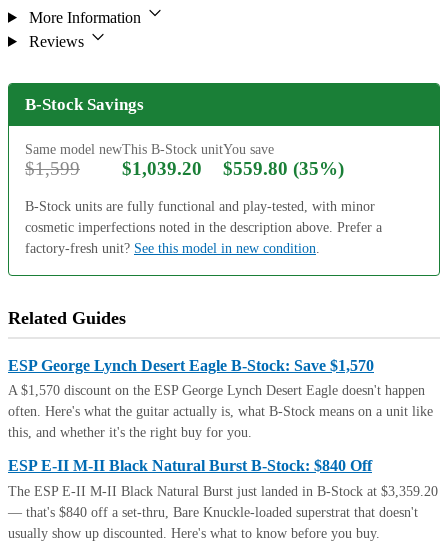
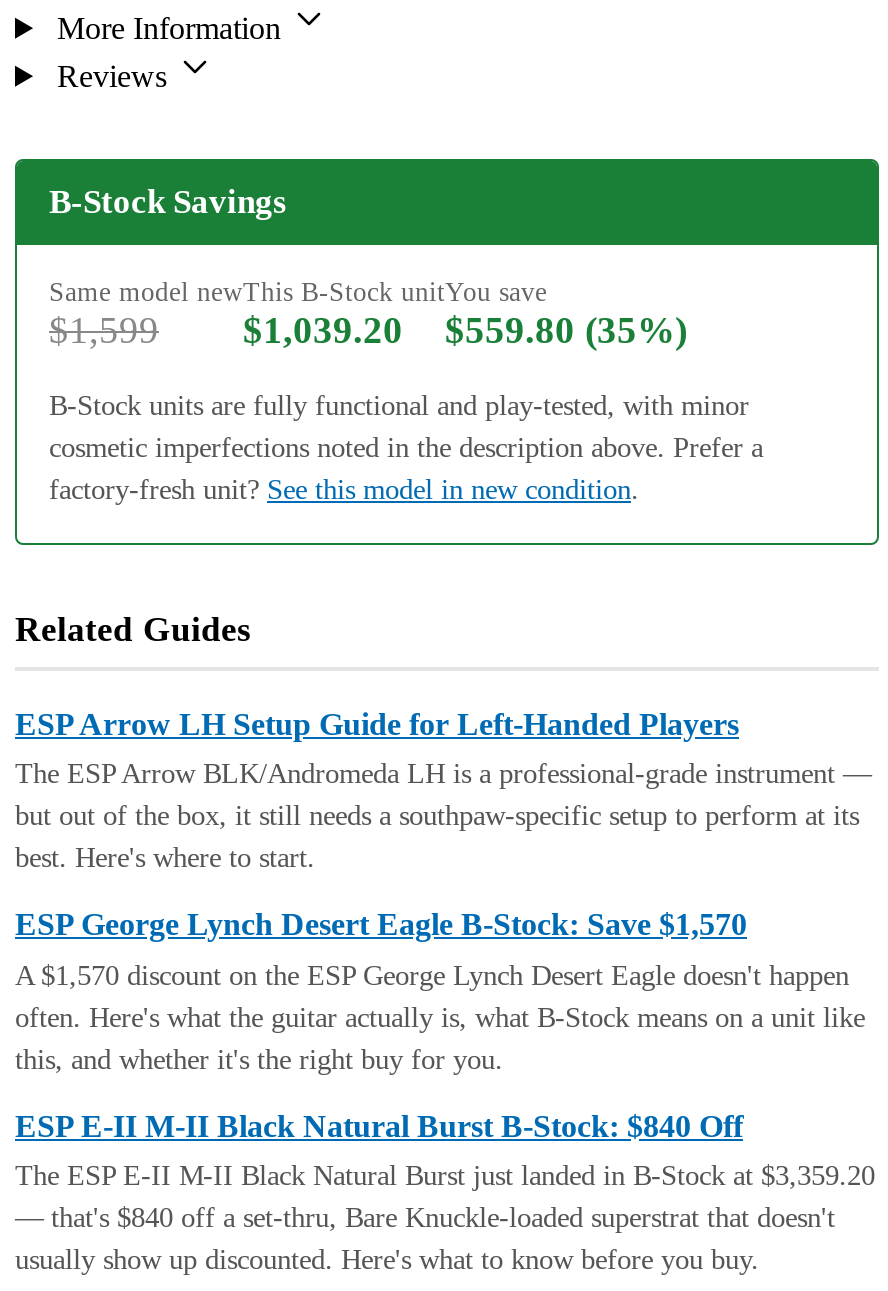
+ ESP Arrow LH Setup Guide for Left-Handed Players
+ The ESP Arrow BLK/Andromeda LH is a professional-grade instrument —
+ but out of the box, it still needs a southpaw-specific setup to perform at its
+ best. Here's where to start.
